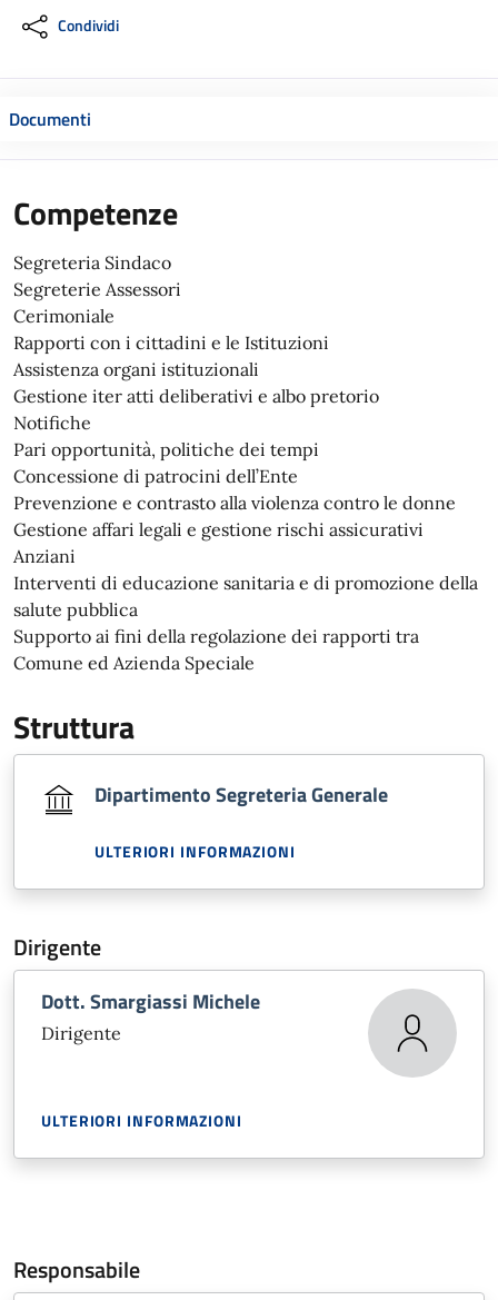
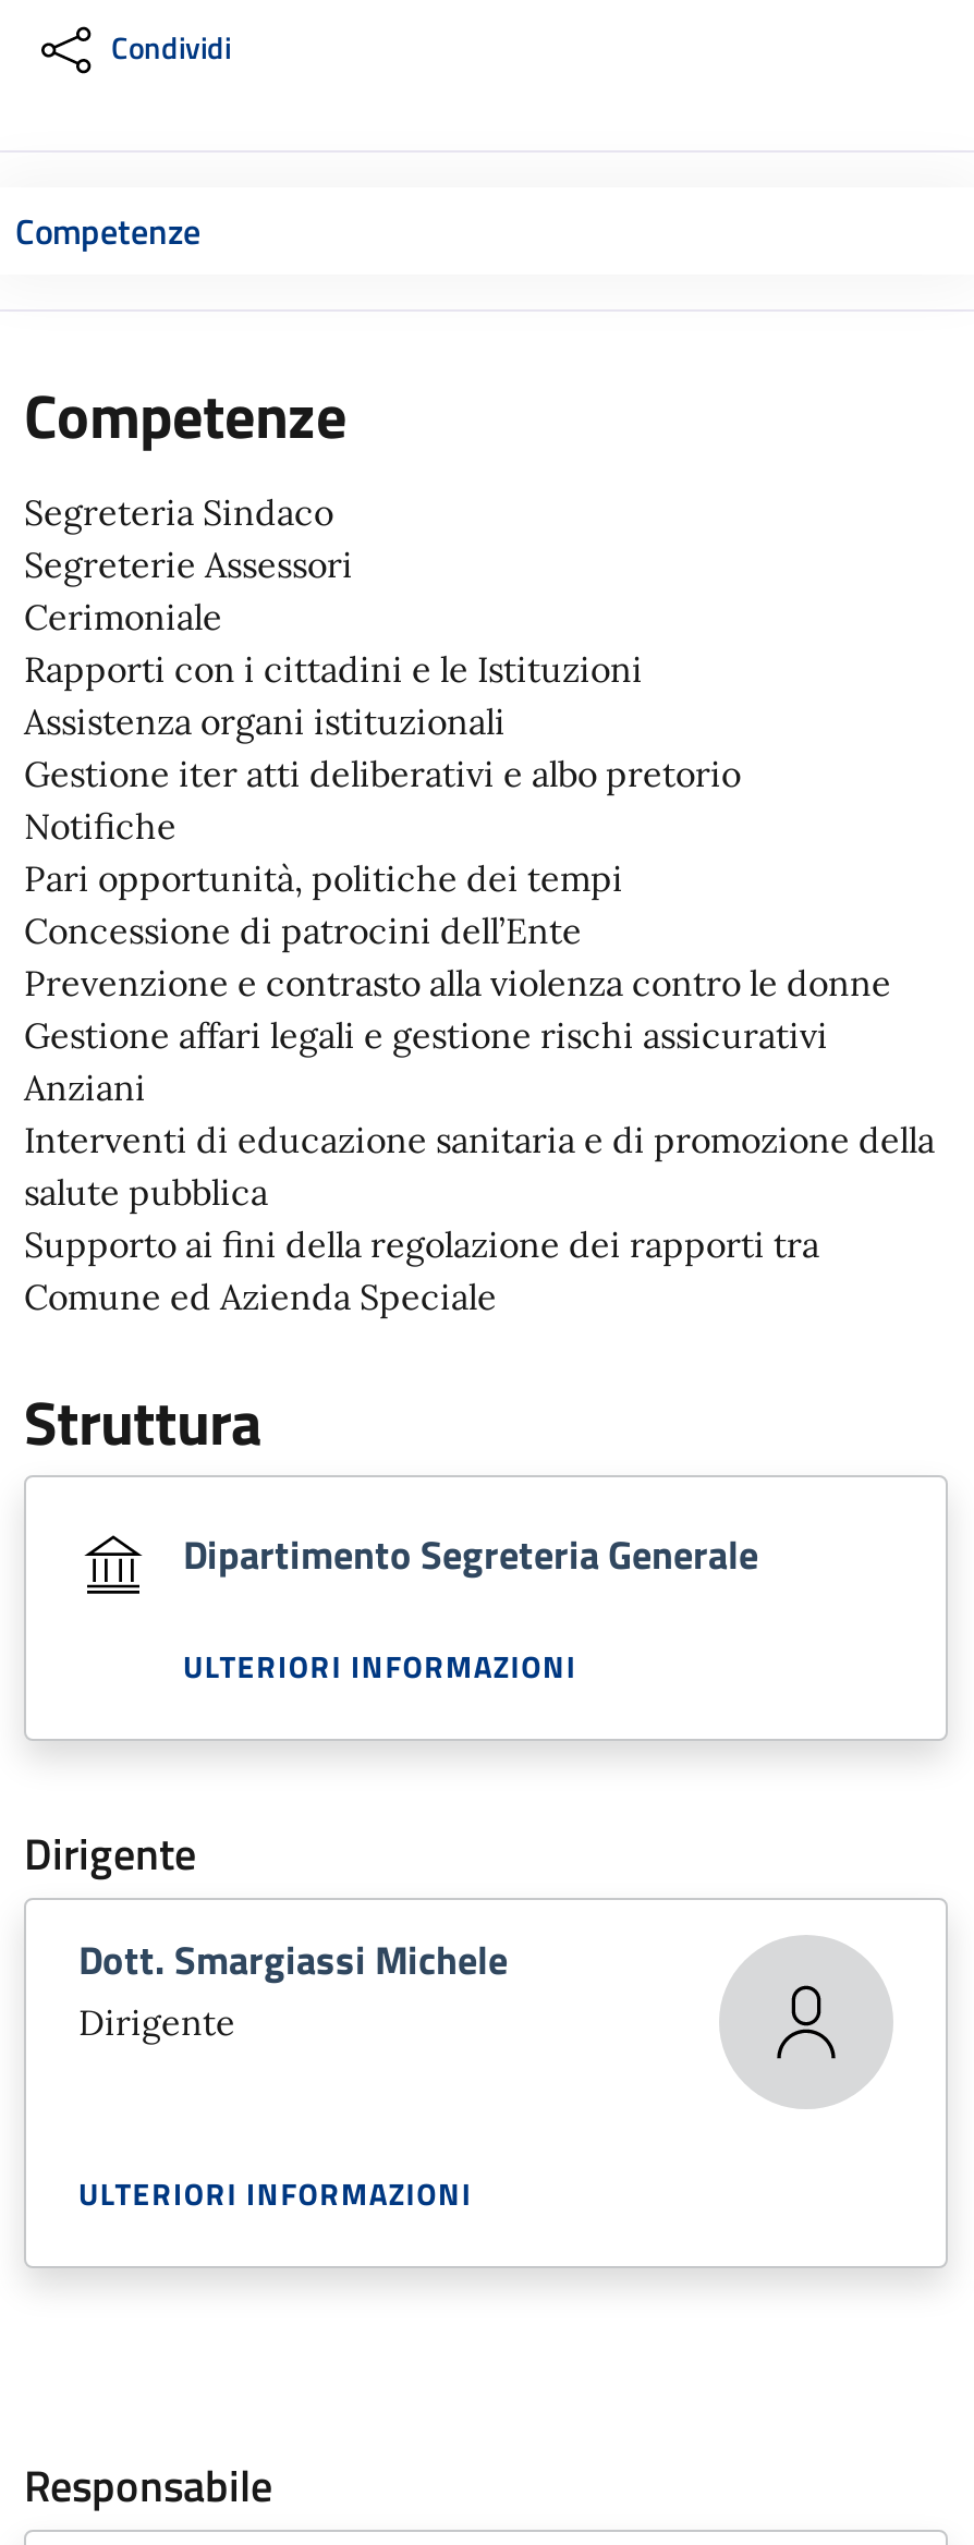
- Documenti
+ Competenze
